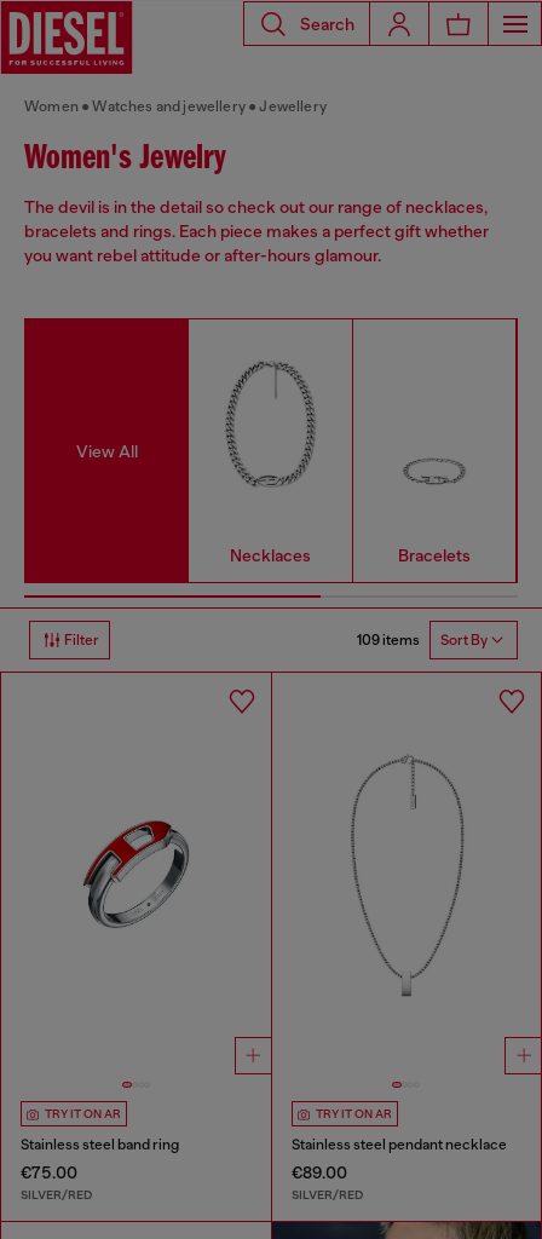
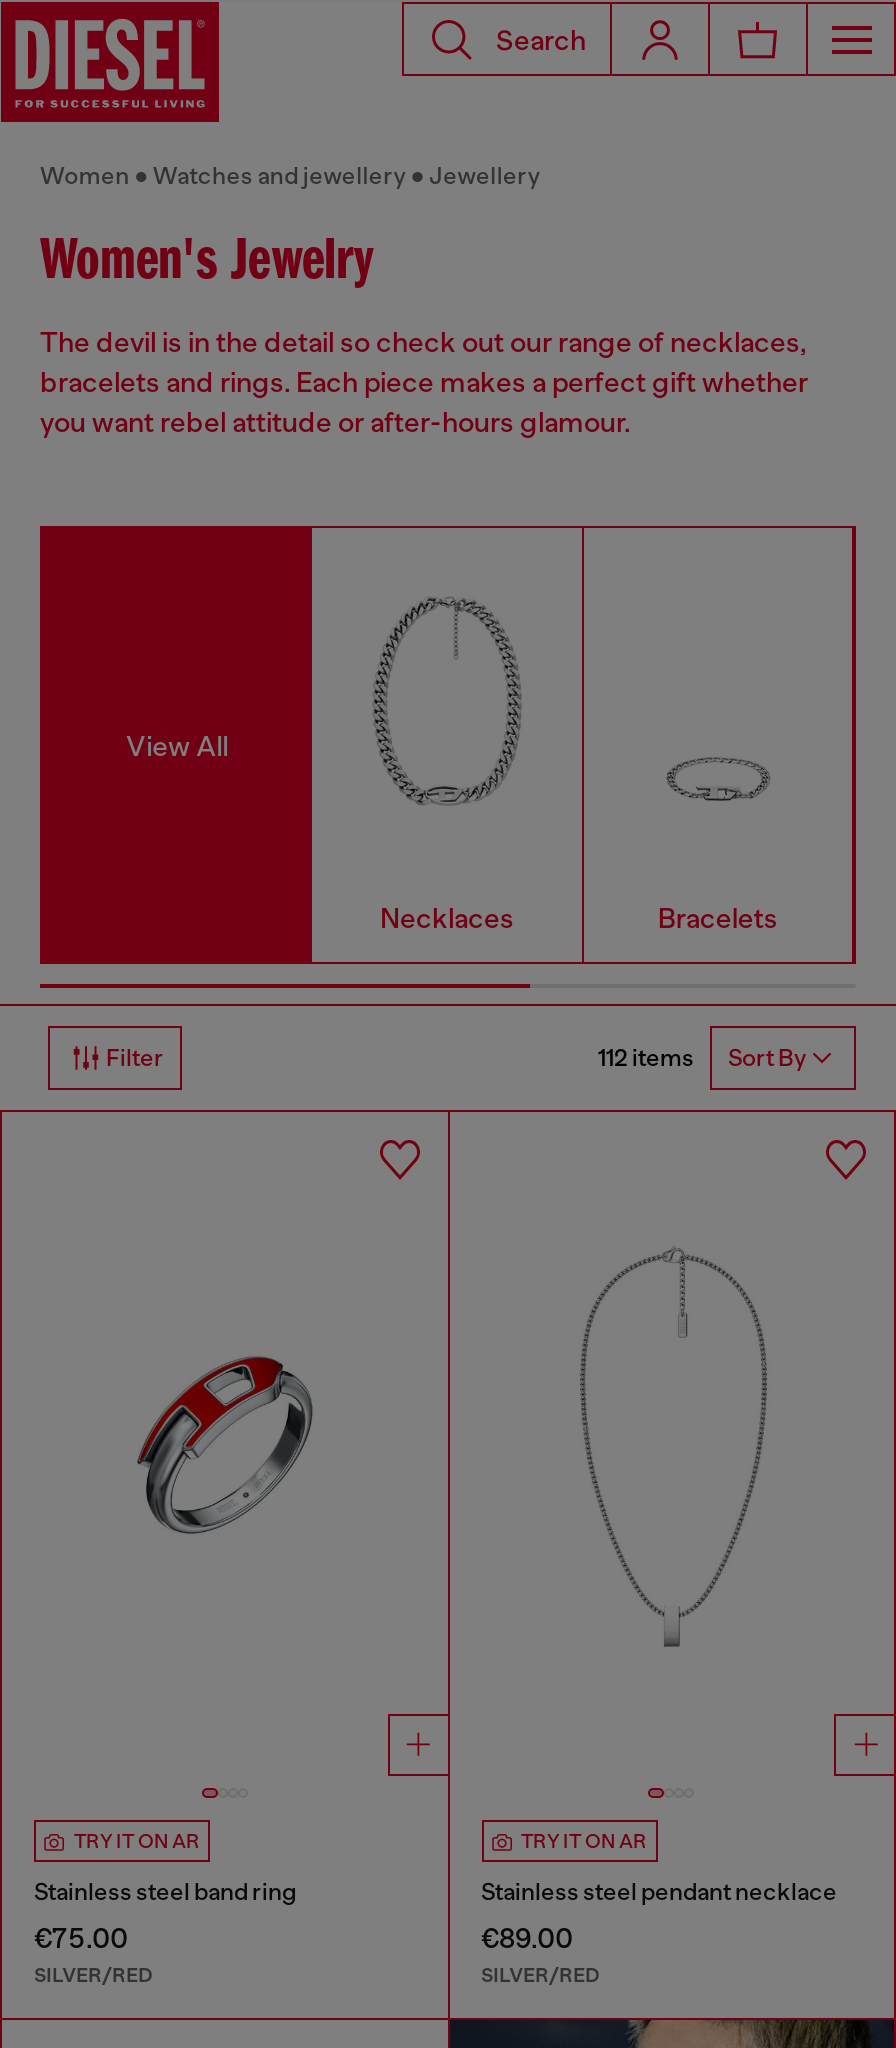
- 109 items Sort By
+ 112 items Sort By
